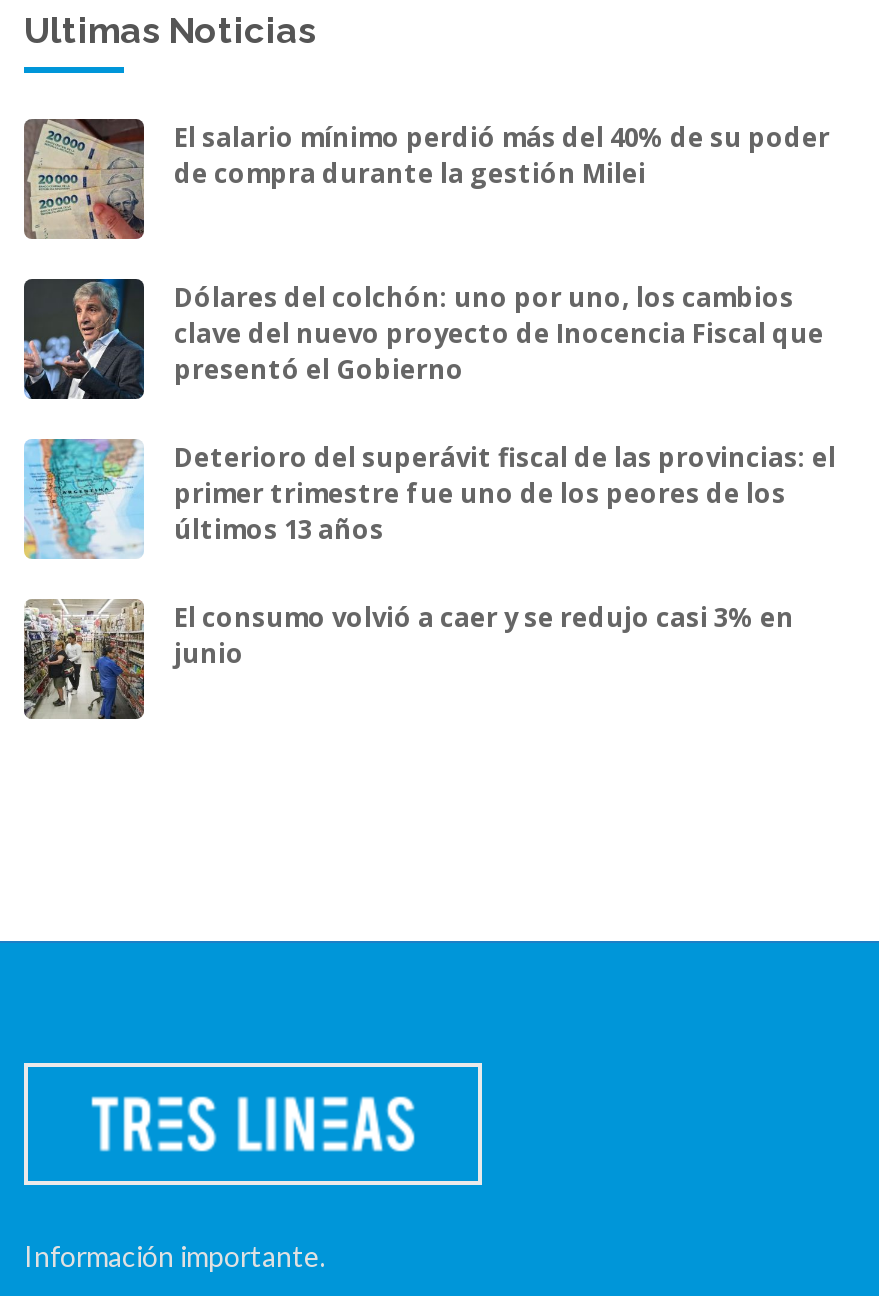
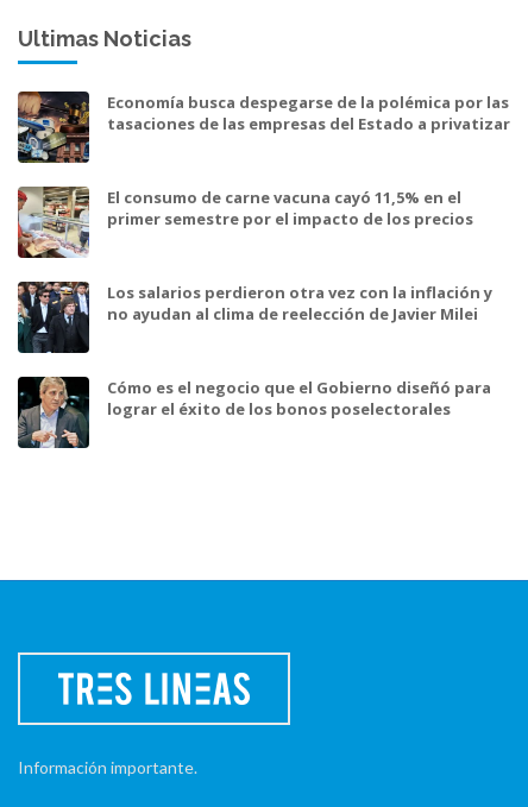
- [image]
- El salario mínimo perdió más del 40% de su poder
- de compra durante la gestión Milei
+ [image]
+ Economía busca despegarse de la polémica por las
+ tasaciones de las empresas del Estado a privatizar

- [image]
- Dólares del colchón: uno por uno, los cambios
- clave del nuevo proyecto de Inocencia Fiscal que
- presentó el Gobierno
+ [image]
+ El consumo de carne vacuna cayó 11,5% en el
+ primer semestre por el impacto de los precios

- [image]
- Deterioro del superávit fiscal de las provincias: el
- primer trimestre fue uno de los peores de los
- últimos 13 años
+ [image]
+ Los salarios perdieron otra vez con la inflación y
+ no ayudan al clima de reelección de Javier Milei

- [image]
- El consumo volvió a caer y se redujo casi 3% en
- junio
+ [image]
+ Cómo es el negocio que el Gobierno diseñó para
+ lograr el éxito de los bonos poselectorales
